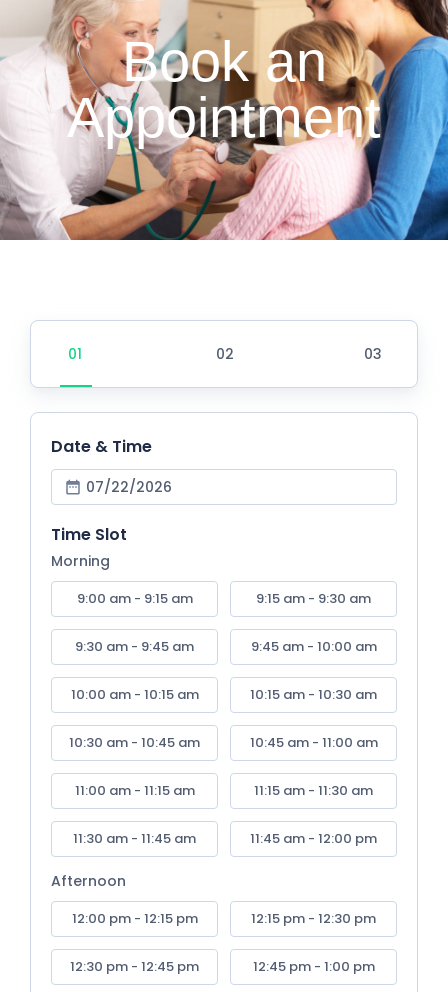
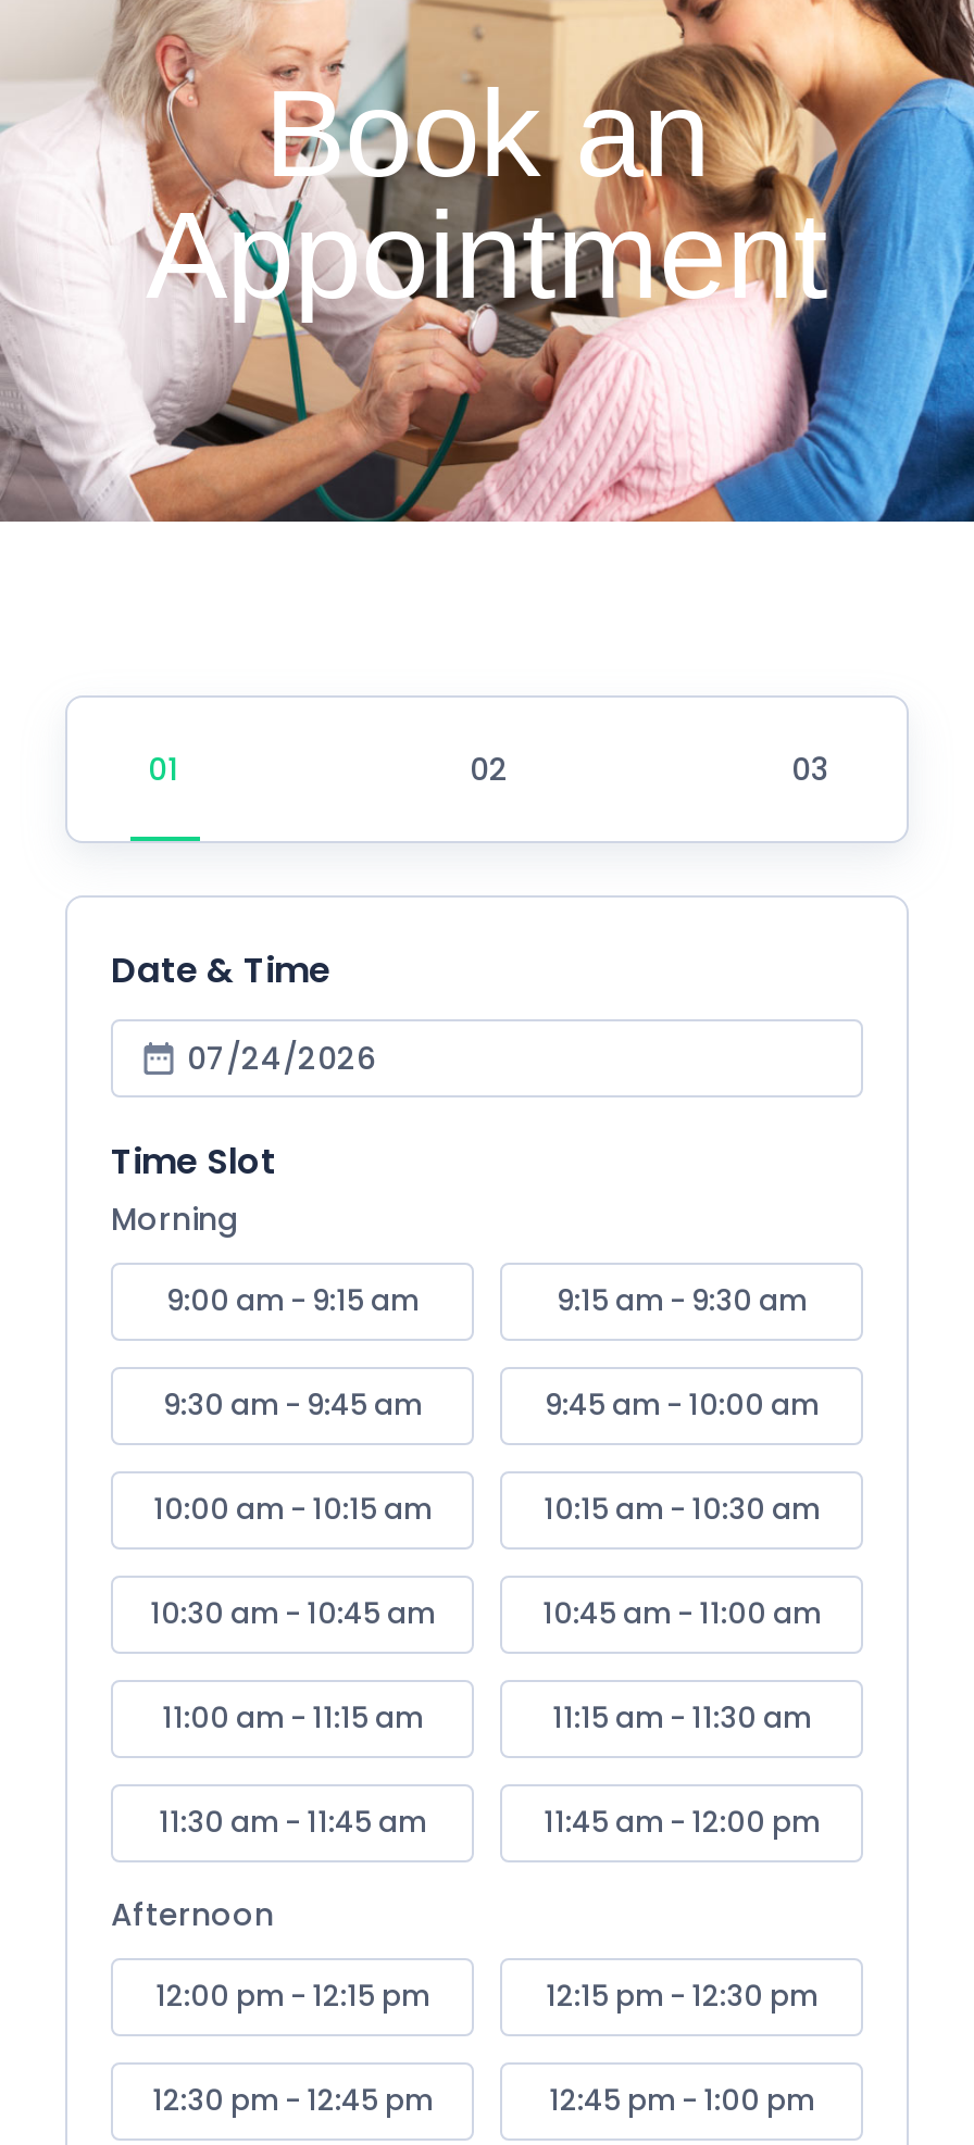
- 07/22/2026
+ 07/24/2026
